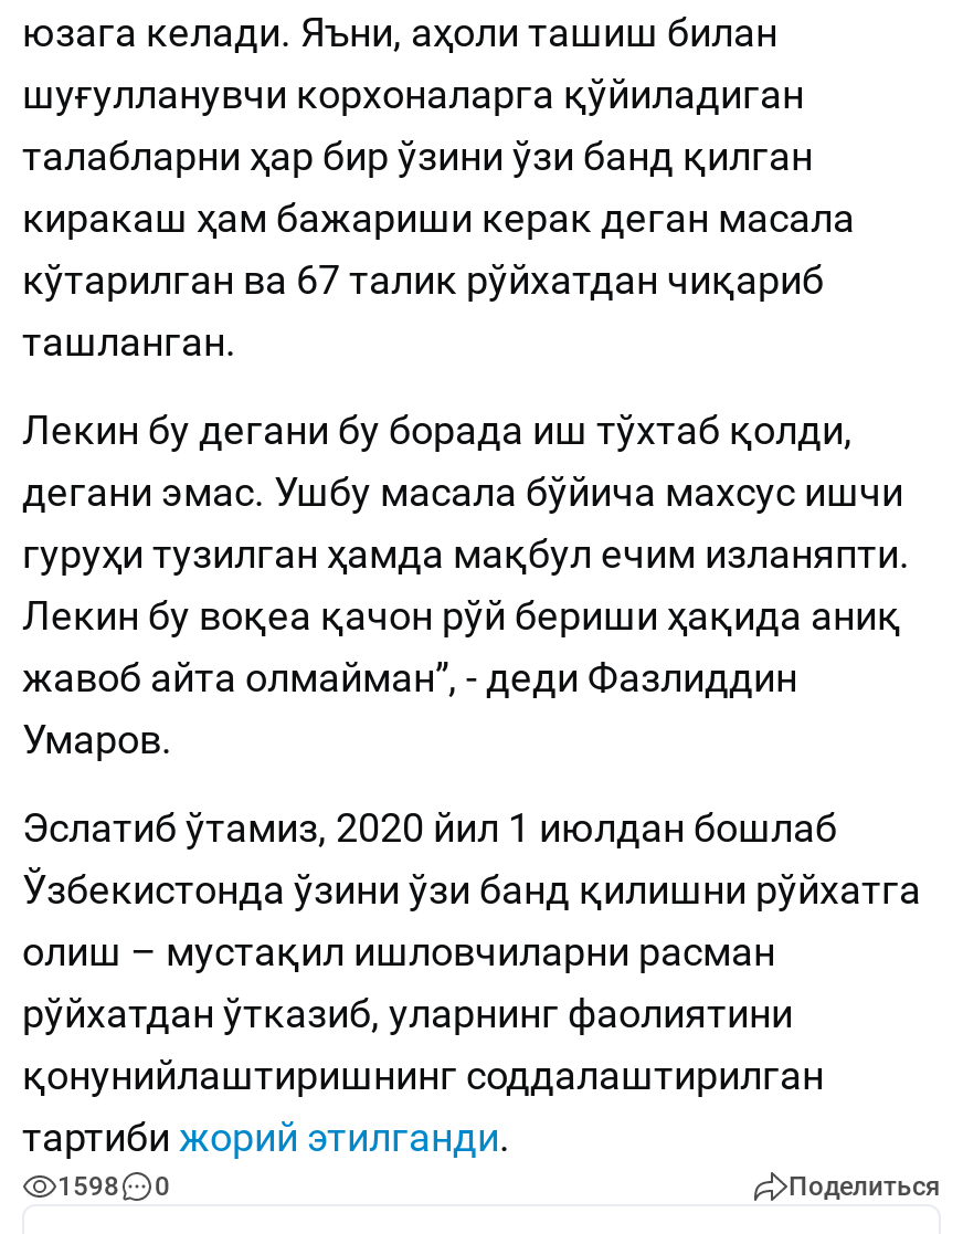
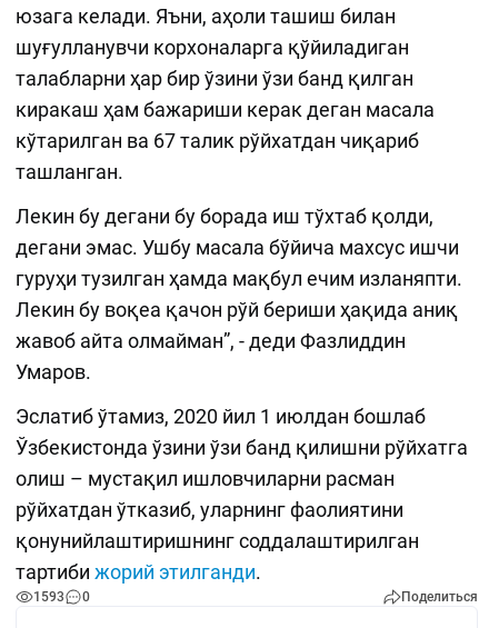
- 1598 0
+ 1593 0
